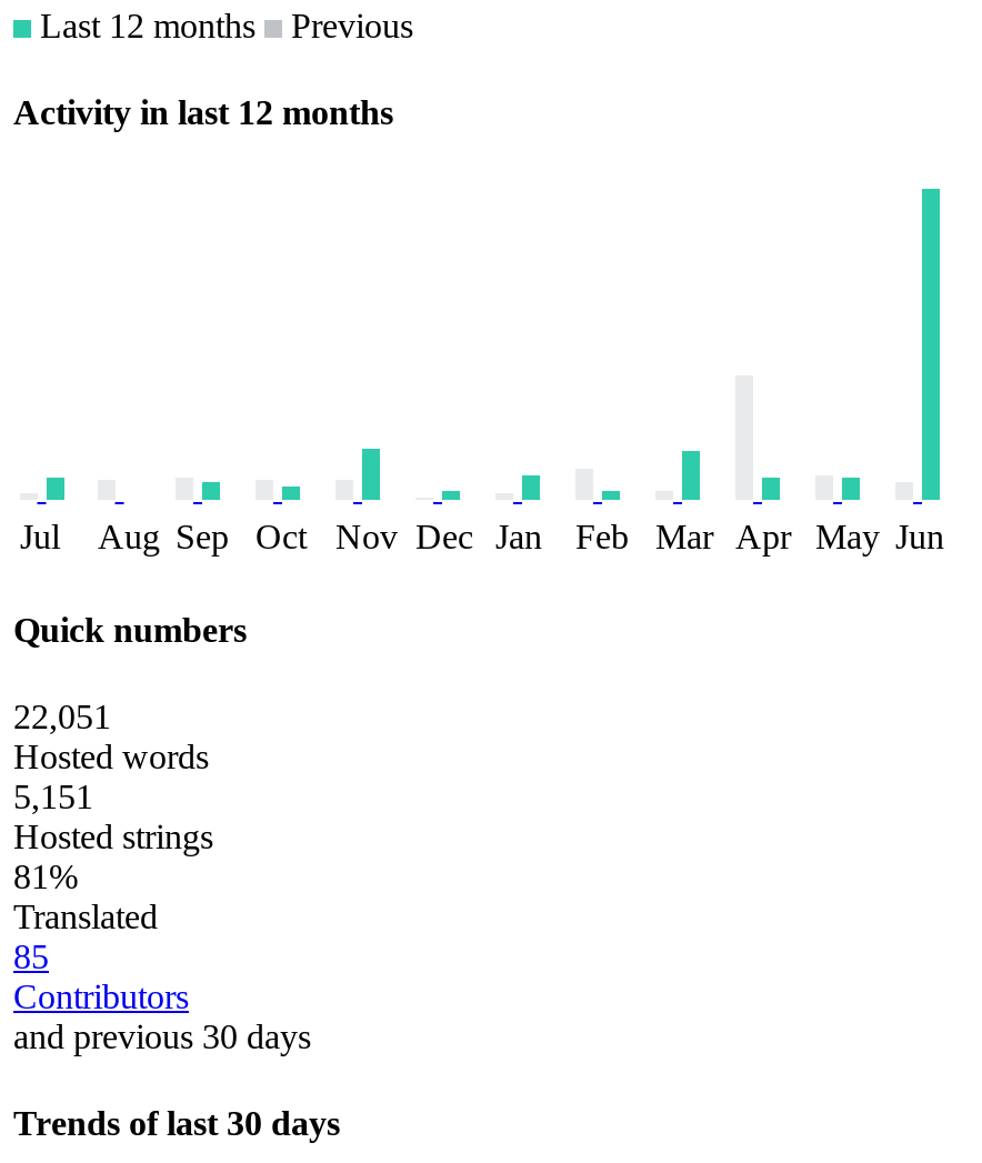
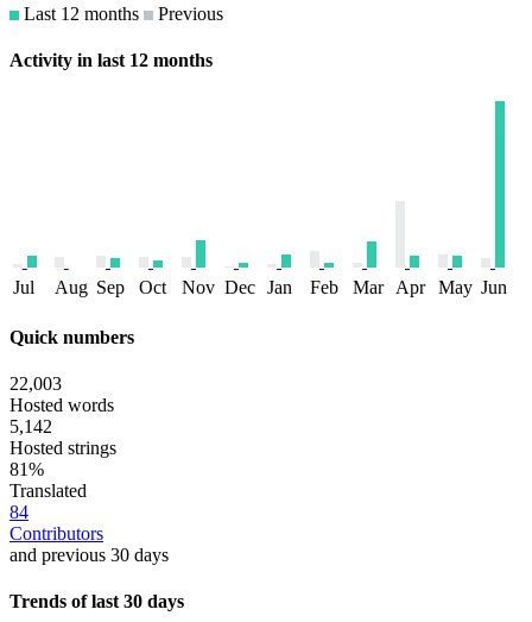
- 22,051
+ 22,003

- 5,151
+ 5,142

- 85
+ 84
